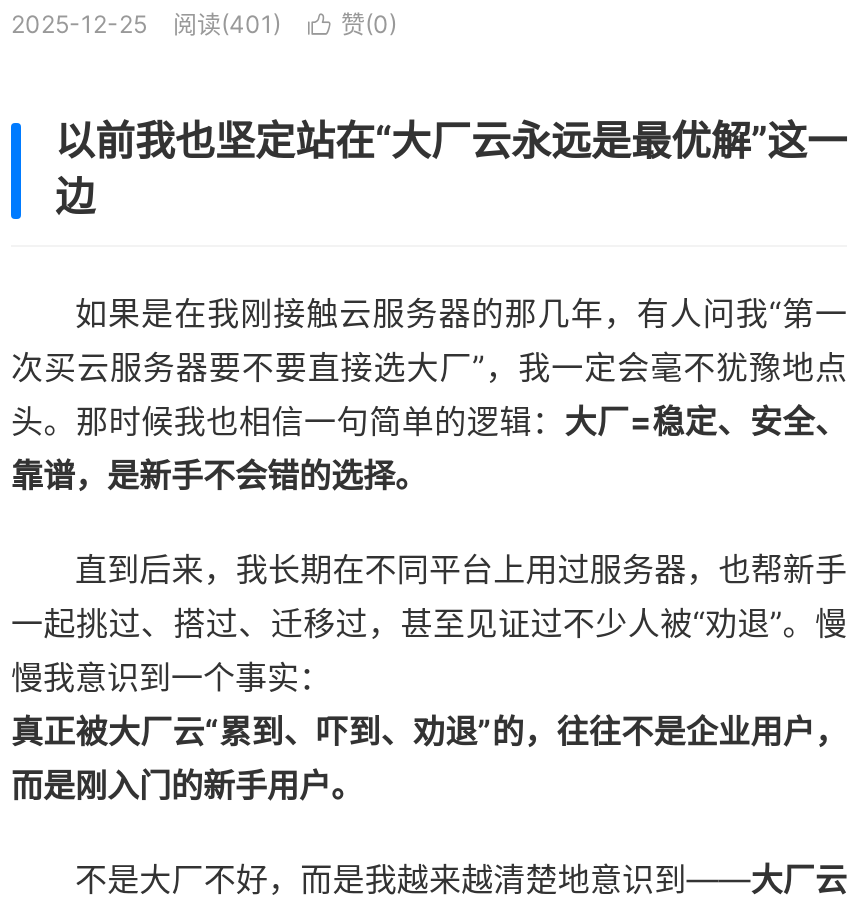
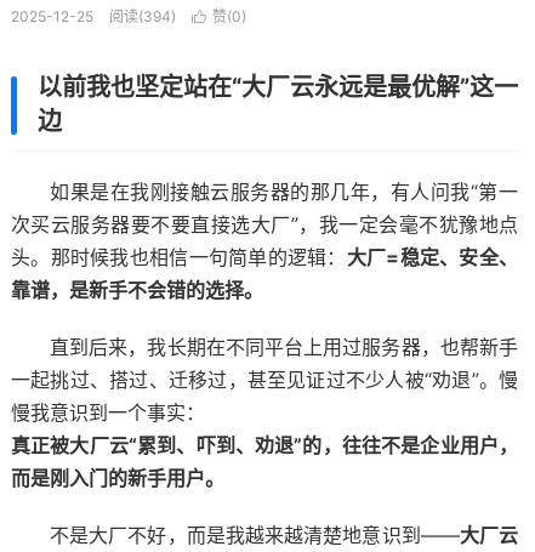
- 阅读(401)
+ 阅读(394)
